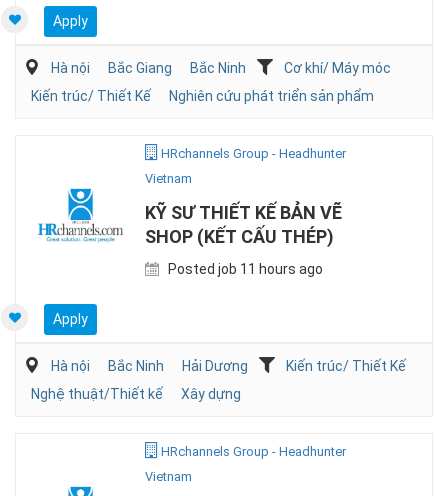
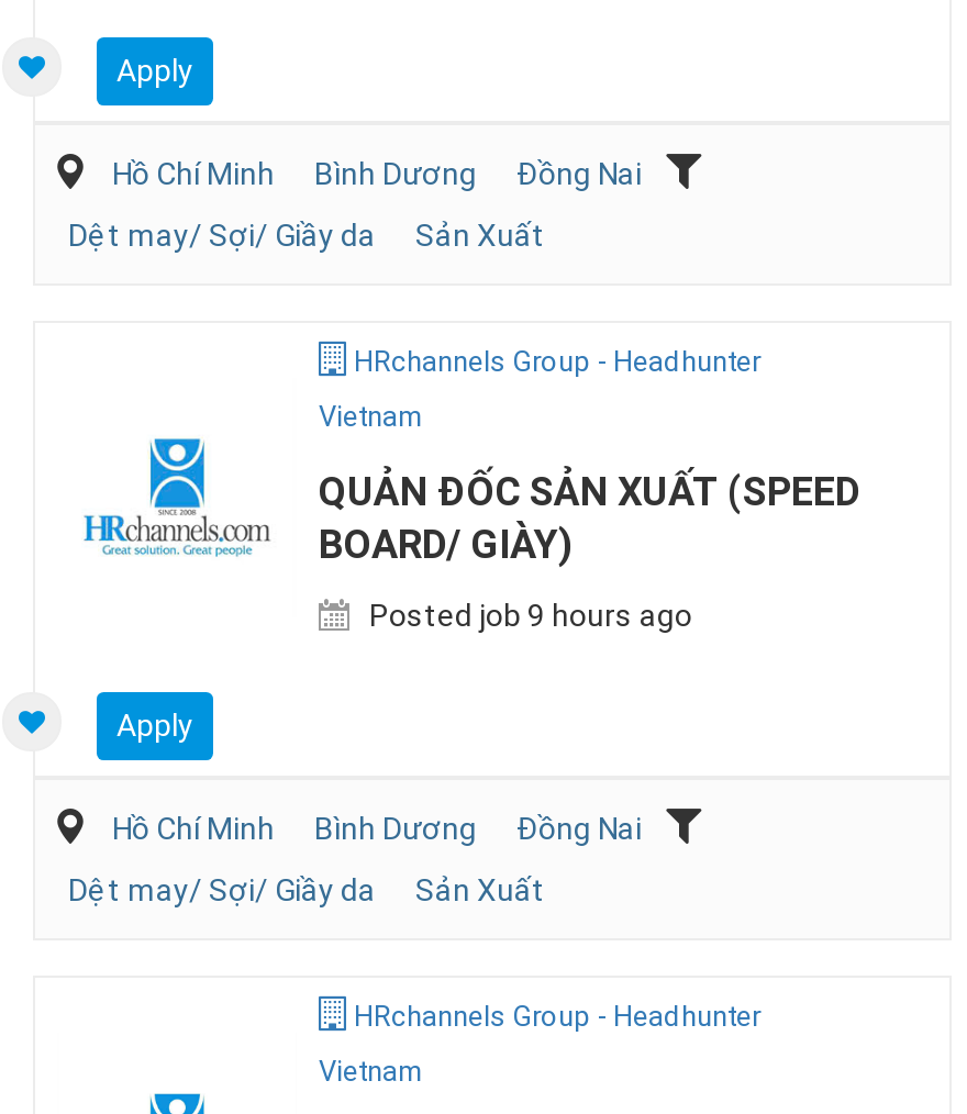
- Hà nội
- Bắc Giang
- Bắc Ninh
- Cơ khí/ Máy móc
+ Hồ Chí Minh
+ Bình Dương
+ Đồng Nai

- Kiến trúc/ Thiết Kế
- Nghiên cứu phát triển sản phẩm
+ Dệt may/ Sợi/ Giầy da
+ Sản Xuất

- KỸ SƯ THIẾT KẾ BẢN VẼ
- SHOP (KẾT CẤU THÉP)
+ QUẢN ĐỐC SẢN XUẤT (SPEED
+ BOARD/ GIÀY)

- Posted job 11 hours ago
+ Posted job 9 hours ago

- Hà nội
- Bắc Ninh
- Hải Dương
- Kiến trúc/ Thiết Kế
+ Hồ Chí Minh
+ Bình Dương
+ Đồng Nai

- Nghệ thuật/Thiết kế
- Xây dựng
+ Dệt may/ Sợi/ Giầy da
+ Sản Xuất
